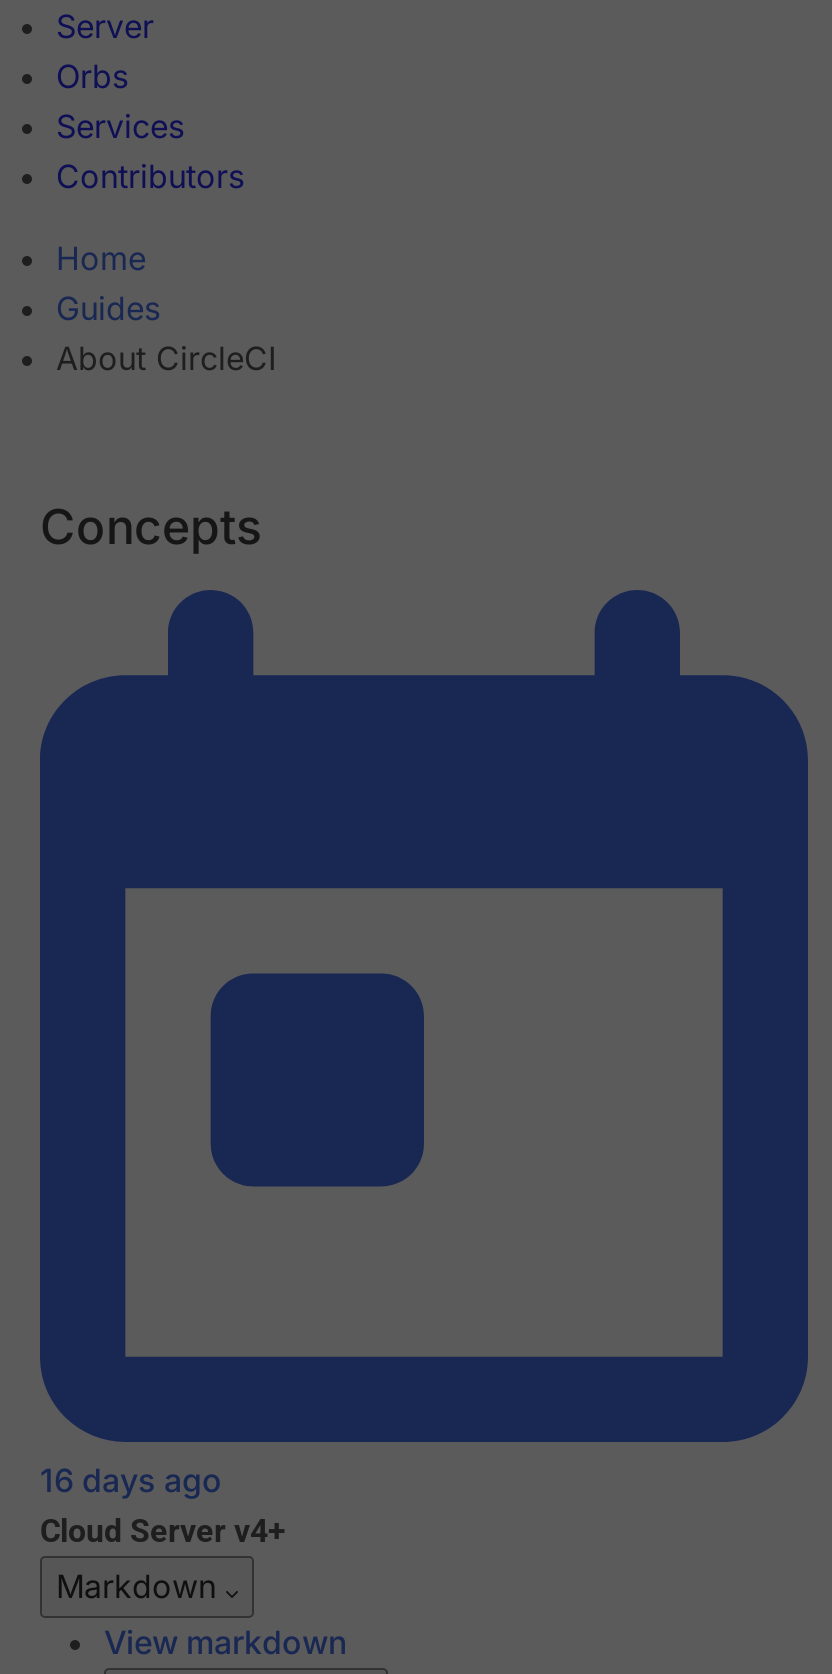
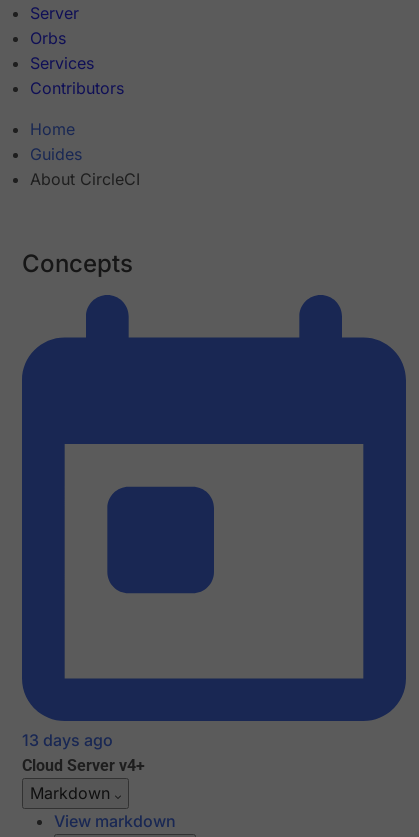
- 16 days ago
+ 13 days ago
